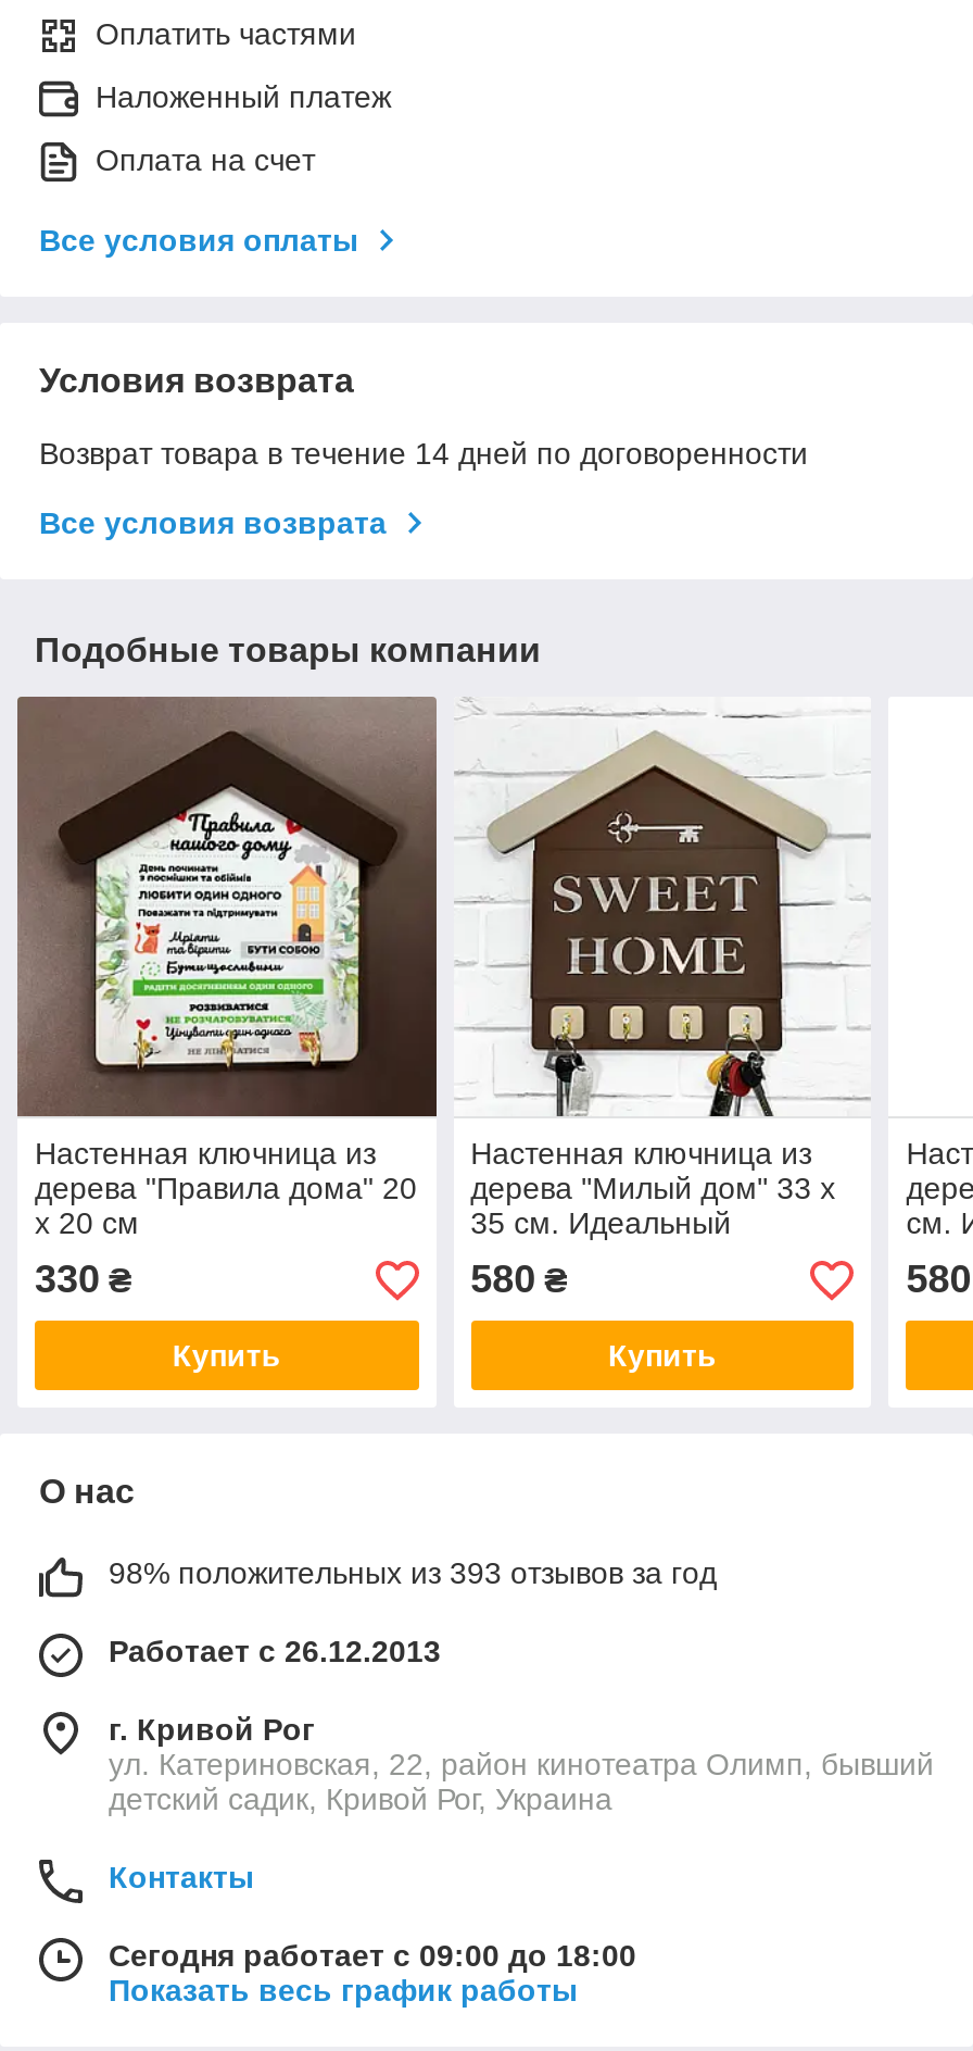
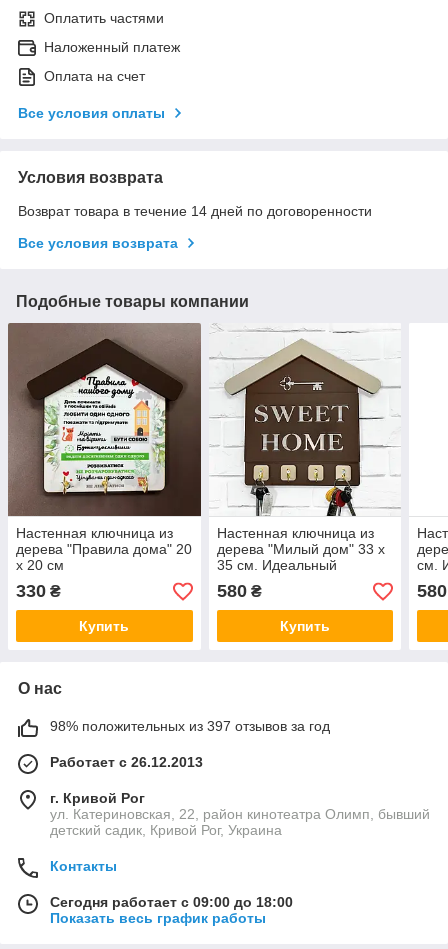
- 98% положительных из 393 отзывов за год
+ 98% положительных из 397 отзывов за год
